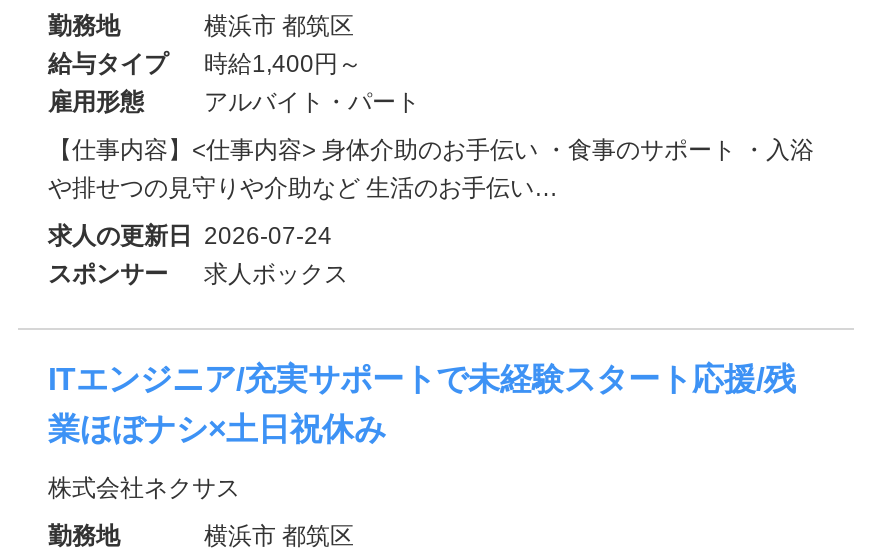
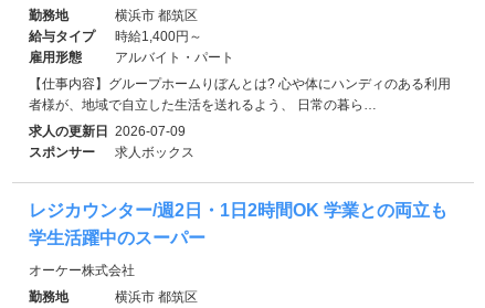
- 【仕事内容】<仕事内容> 身体介助のお手伝い ・食事のサポート ・入浴
- や排せつの見守りや介助など 生活のお手伝い…
+ 【仕事内容】グループホームりぼんとは? 心や体にハンディのある利用
+ 者様が、地域で自立した生活を送れるよう、 日常の暮ら…

- 求人の更新日 2026-07-24
+ 求人の更新日 2026-07-09

- ITエンジニア/充実サポートで未経験スタート応援/残
+ レジカウンター/週2日・1日2時間OK 学業との両立も

- 業ほぼナシ×土日祝休み
+ 学生活躍中のスーパー

- 株式会社ネクサス
+ オーケー株式会社
